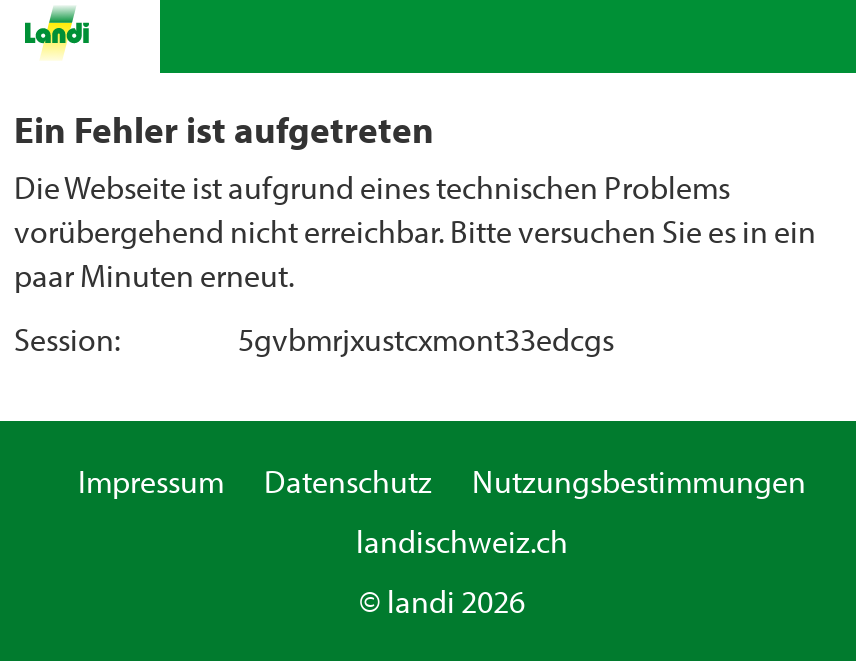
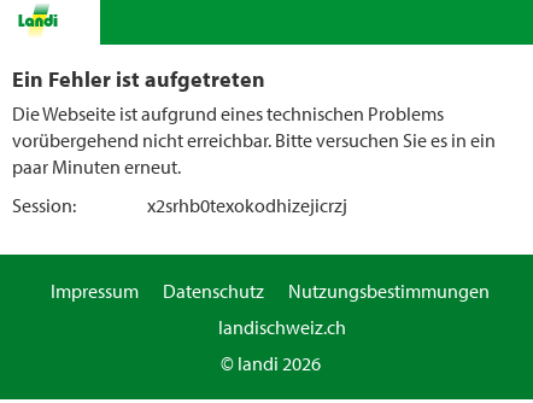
- 5gvbmrjxustcxmont33edcgs
+ x2srhb0texokodhizejicrzj
